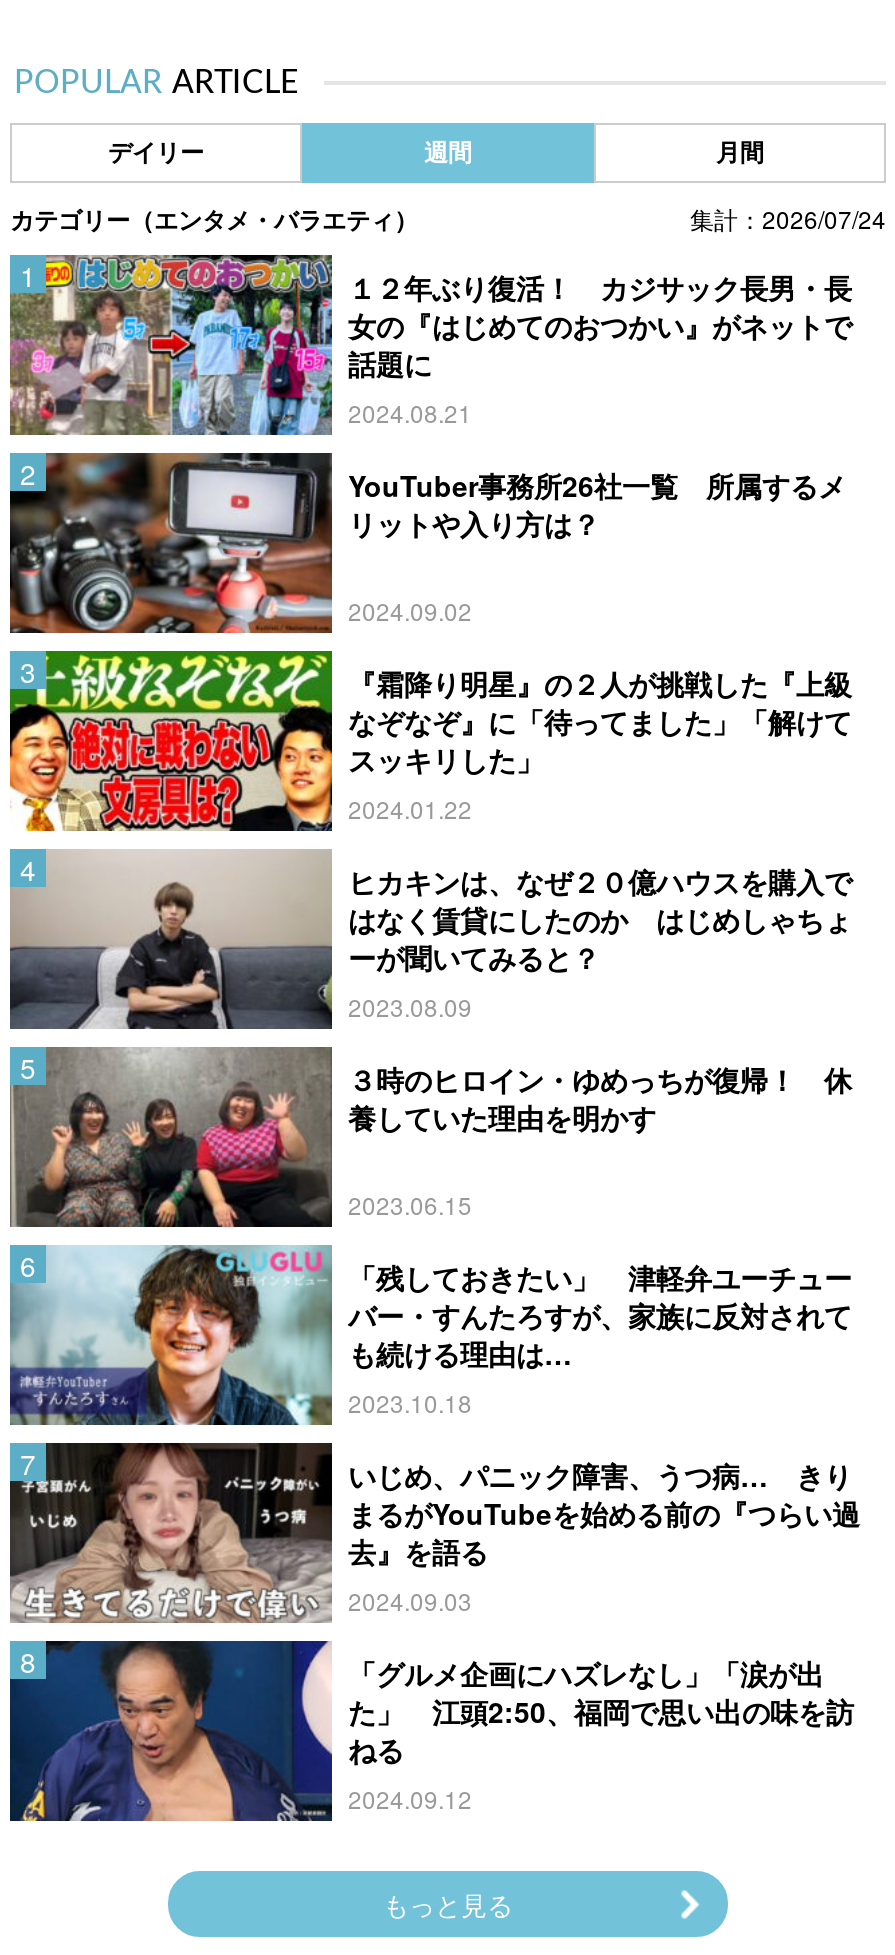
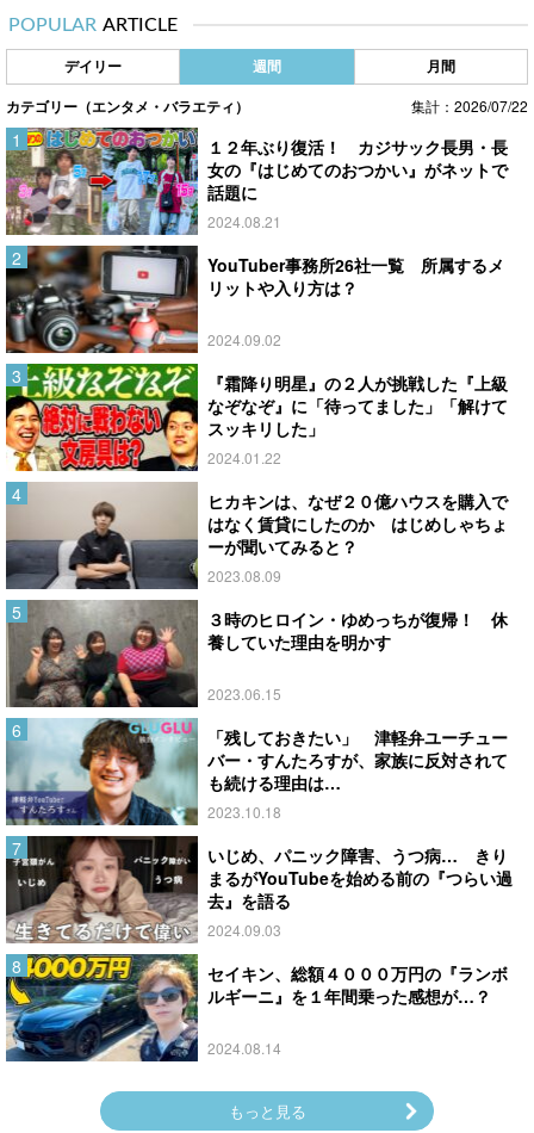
- 集計：2026/07/24
+ 集計：2026/07/22

- [image]
- 「グルメ企画にハズレなし」「涙が出
- た」 江頭2:50、福岡で思い出の味を訪
- ねる
- 2024.09.12
+ [image]
+ セイキン、総額４０００万円の『ランボ
+ ルギーニ』を１年間乗った感想が…？
+ 2024.08.14
